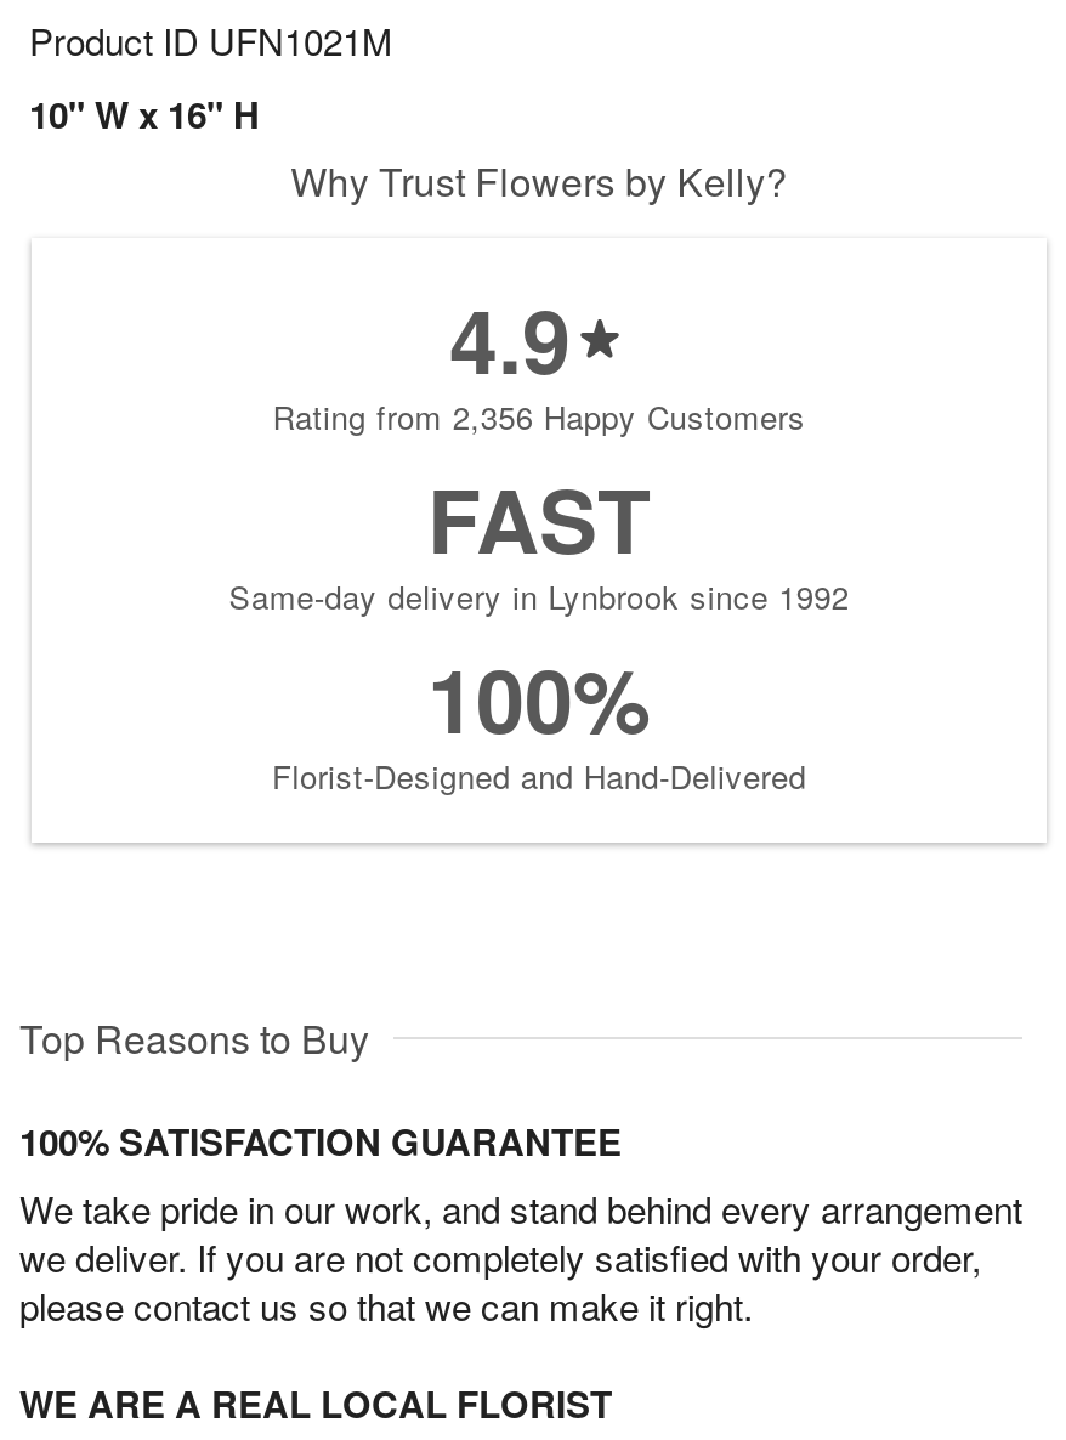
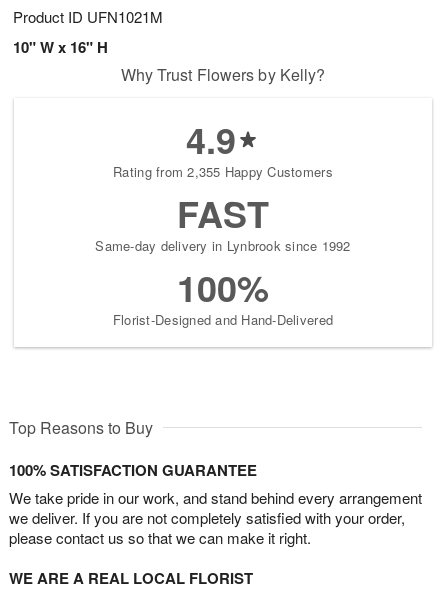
- Rating from 2,356 Happy Customers
+ Rating from 2,355 Happy Customers
